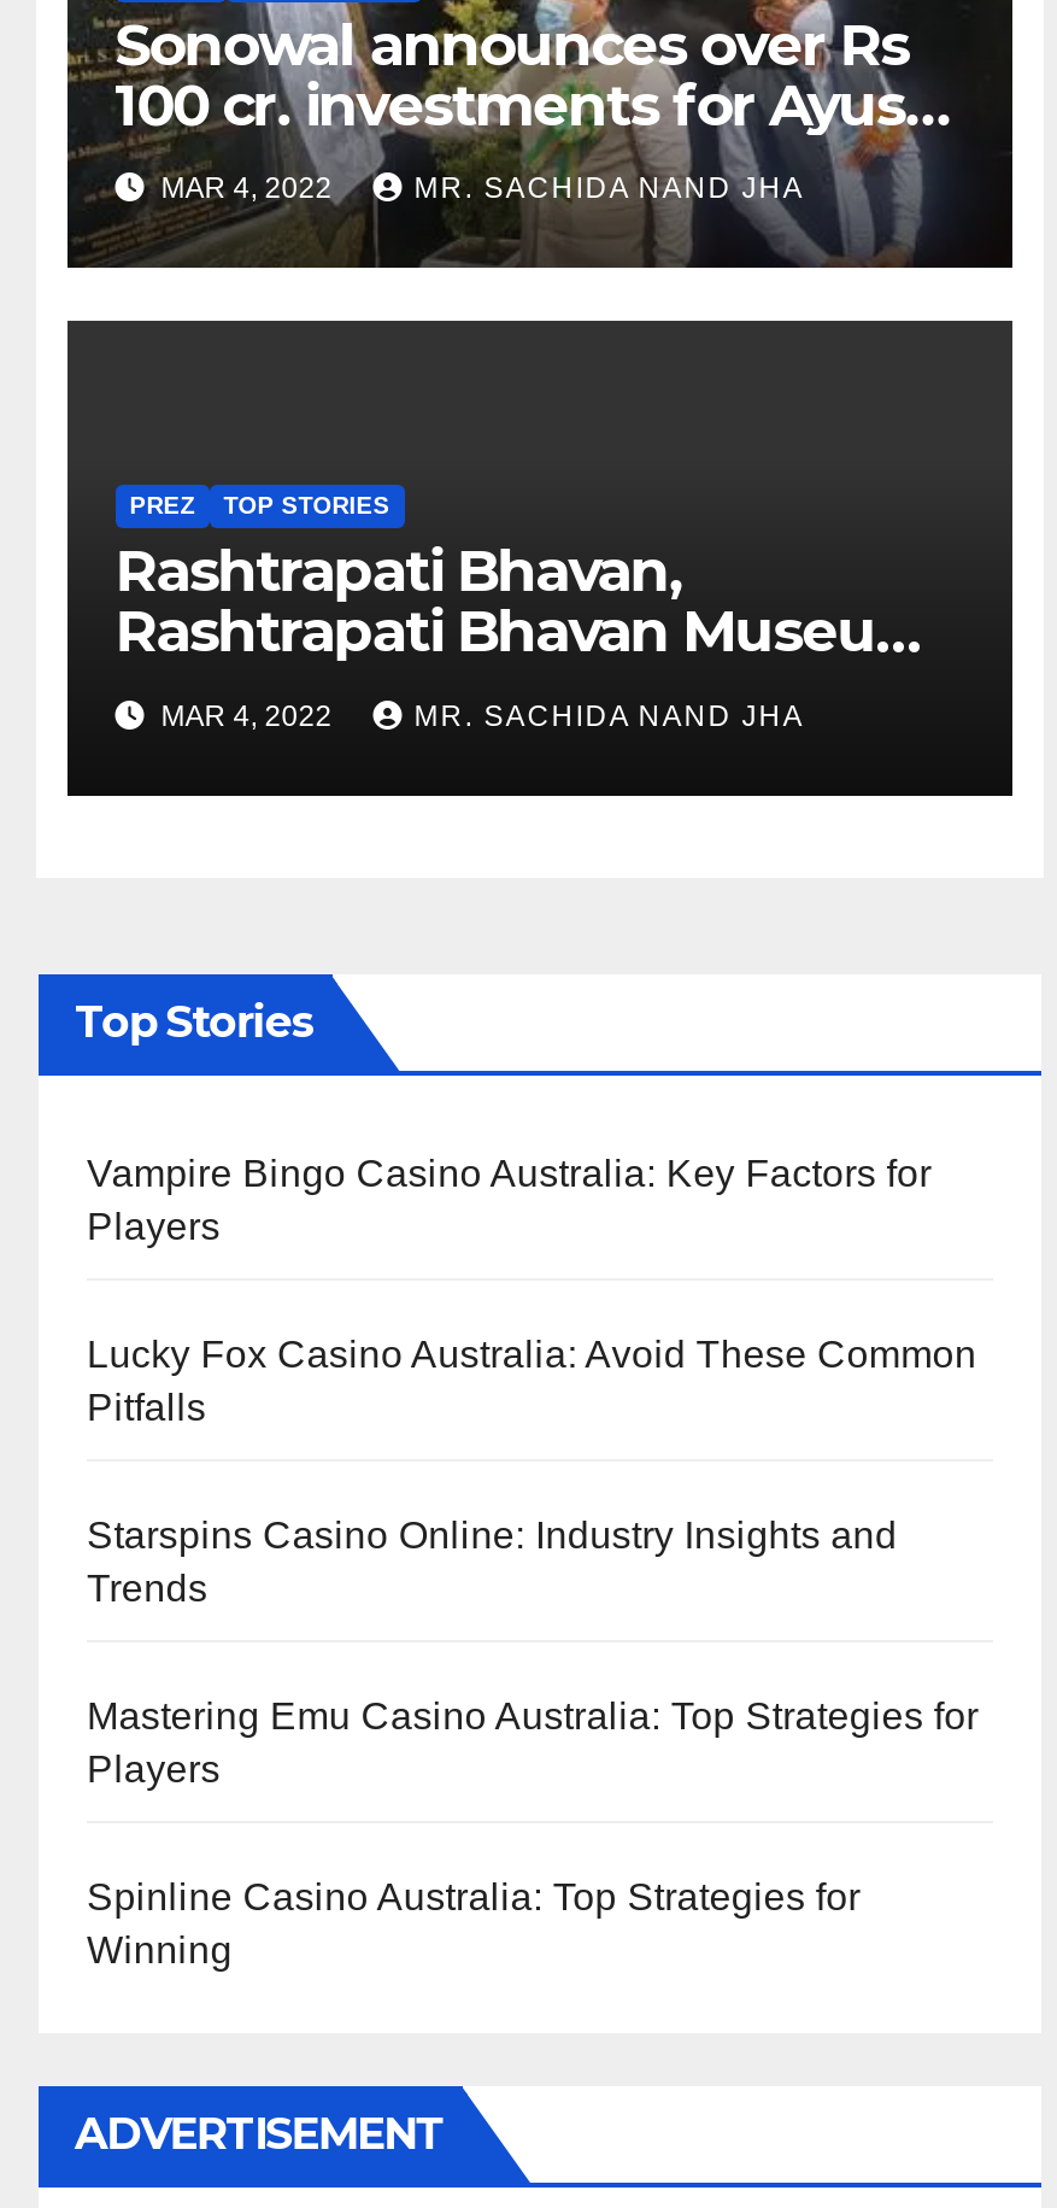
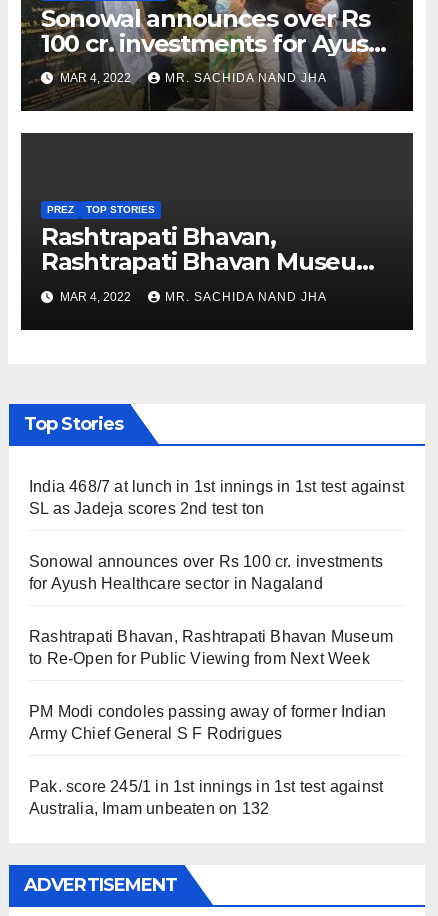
- Vampire Bingo Casino Australia: Key Factors for
- Players
+ India 468/7 at lunch in 1st innings in 1st test against
+ SL as Jadeja scores 2nd test ton

- Lucky Fox Casino Australia: Avoid These Common
- Pitfalls
+ Sonowal announces over Rs 100 cr. investments
+ for Ayush Healthcare sector in Nagaland

- Starspins Casino Online: Industry Insights and
- Trends
+ Rashtrapati Bhavan, Rashtrapati Bhavan Museum
+ to Re-Open for Public Viewing from Next Week

- Mastering Emu Casino Australia: Top Strategies for
- Players
+ PM Modi condoles passing away of former Indian
+ Army Chief General S F Rodrigues

- Spinline Casino Australia: Top Strategies for
- Winning
+ Pak. score 245/1 in 1st innings in 1st test against
+ Australia, Imam unbeaten on 132
